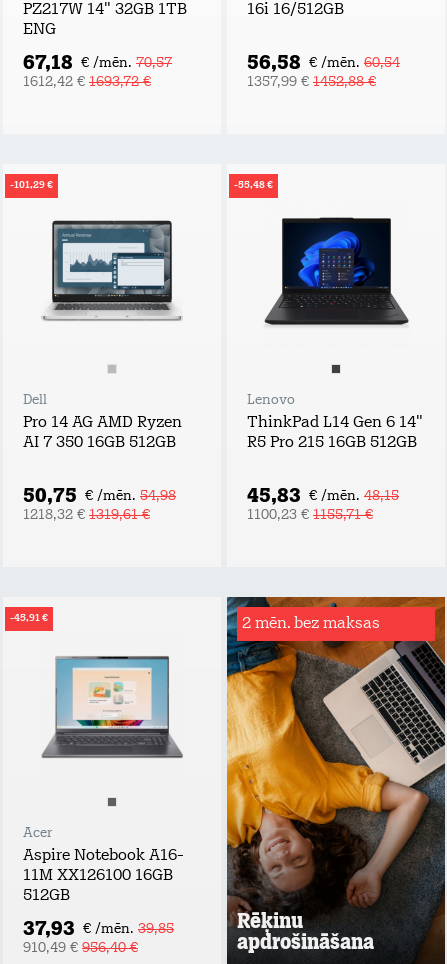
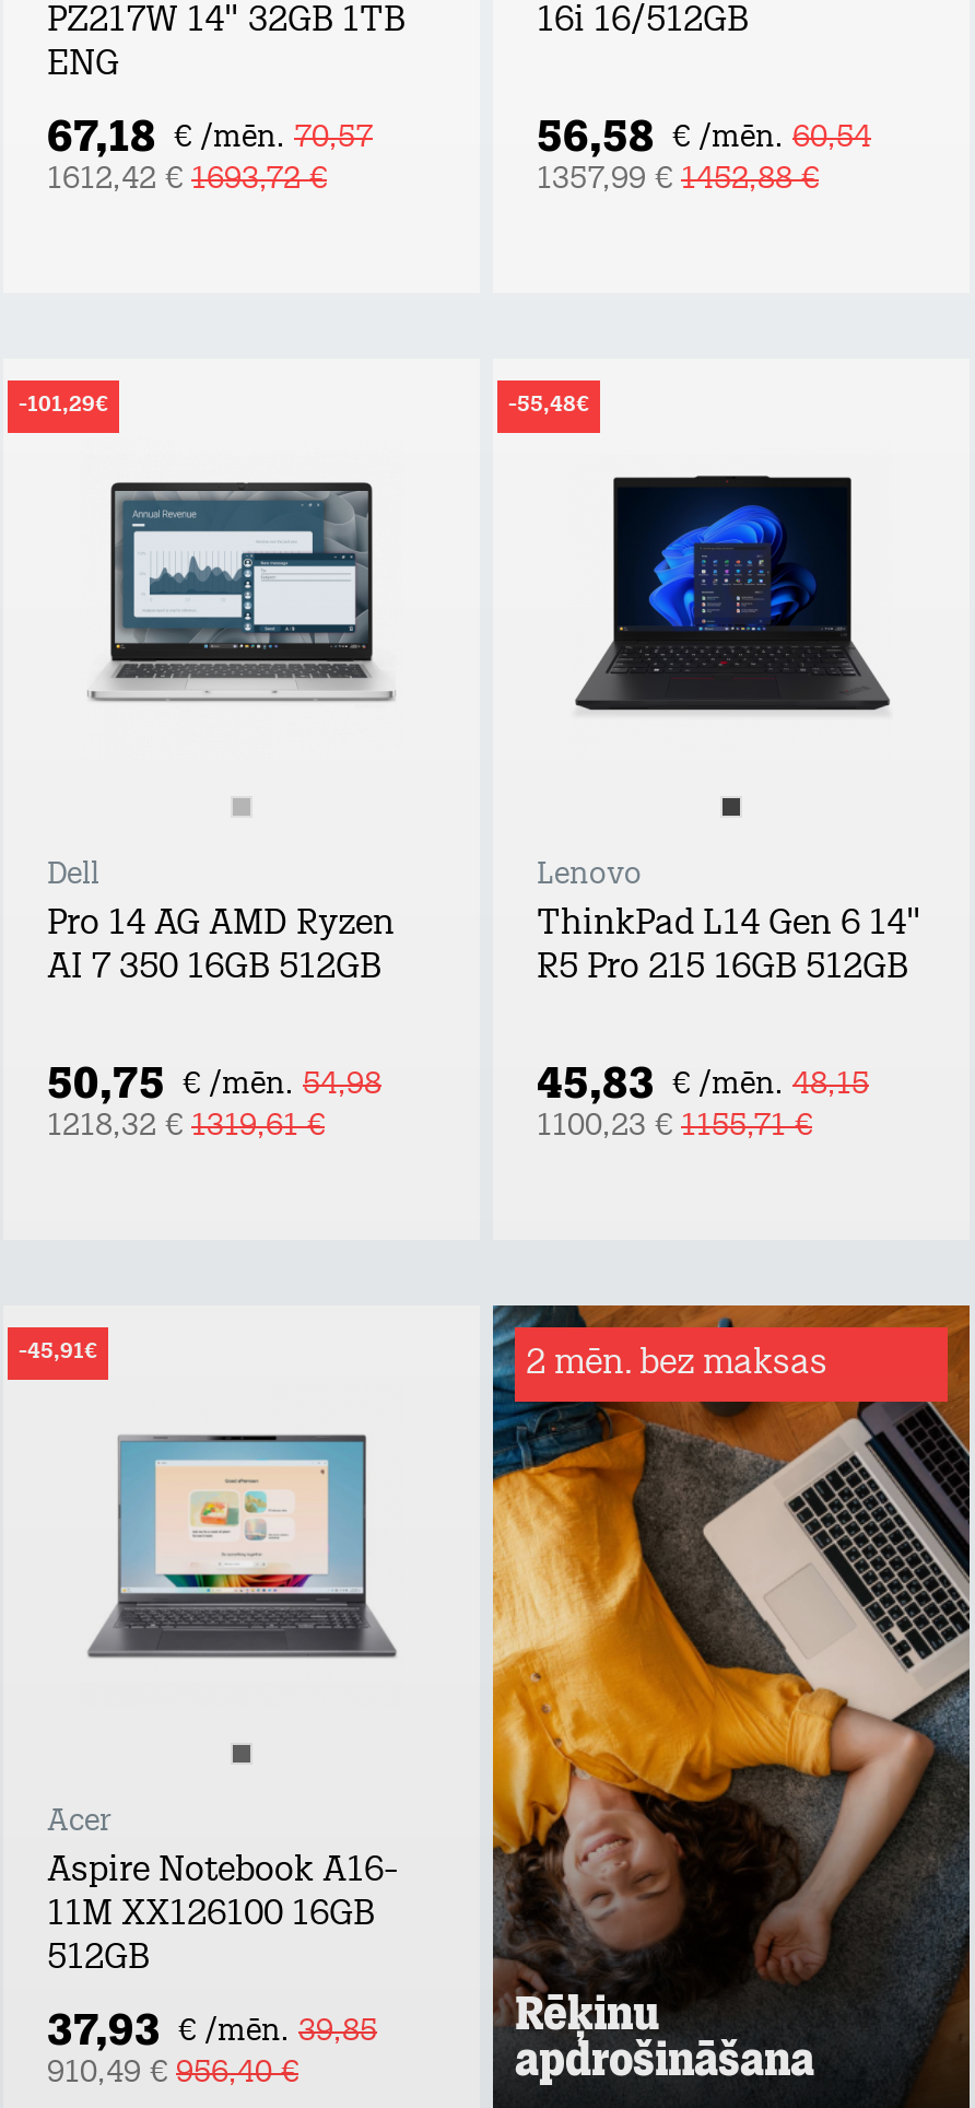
- -101,29 €
+ -101,29€

- -55,48 €
+ -55,48€

- -45,91 €
+ -45,91€
